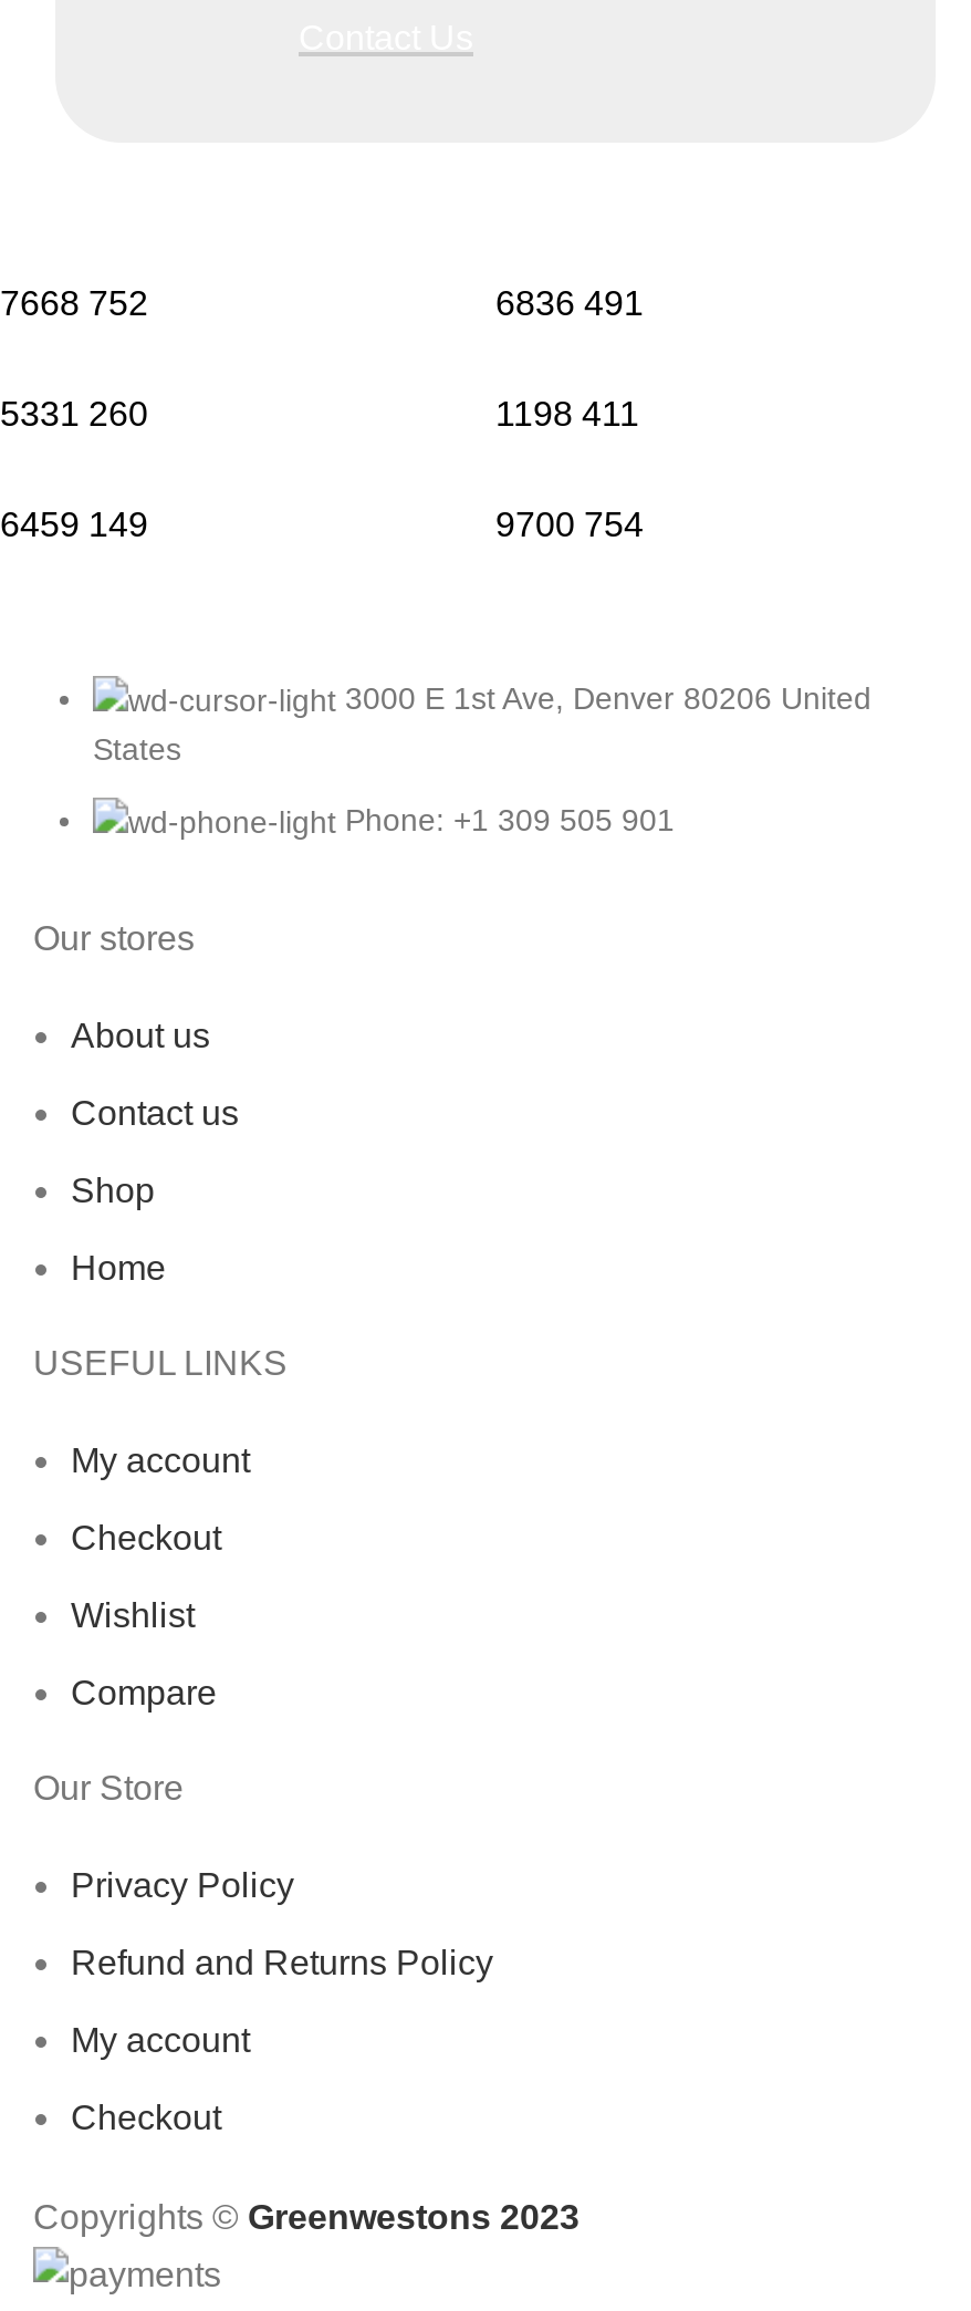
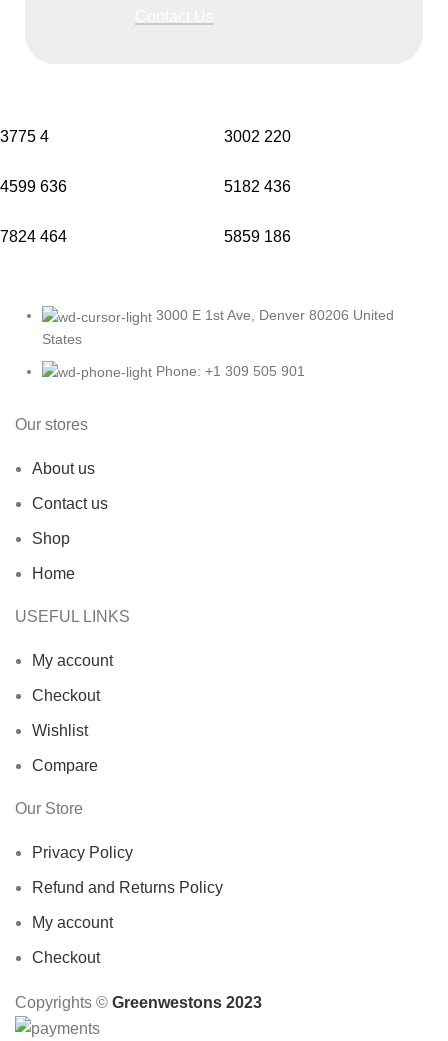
- 7668 752
+ 3775 4

- 6836 491
+ 3002 220

- 5331 260
+ 4599 636

- 1198 411
+ 5182 436

- 6459 149
+ 7824 464

- 9700 754
+ 5859 186
